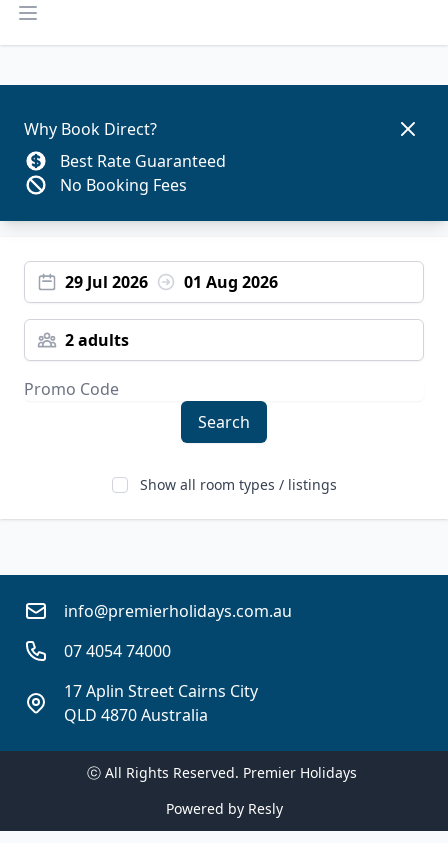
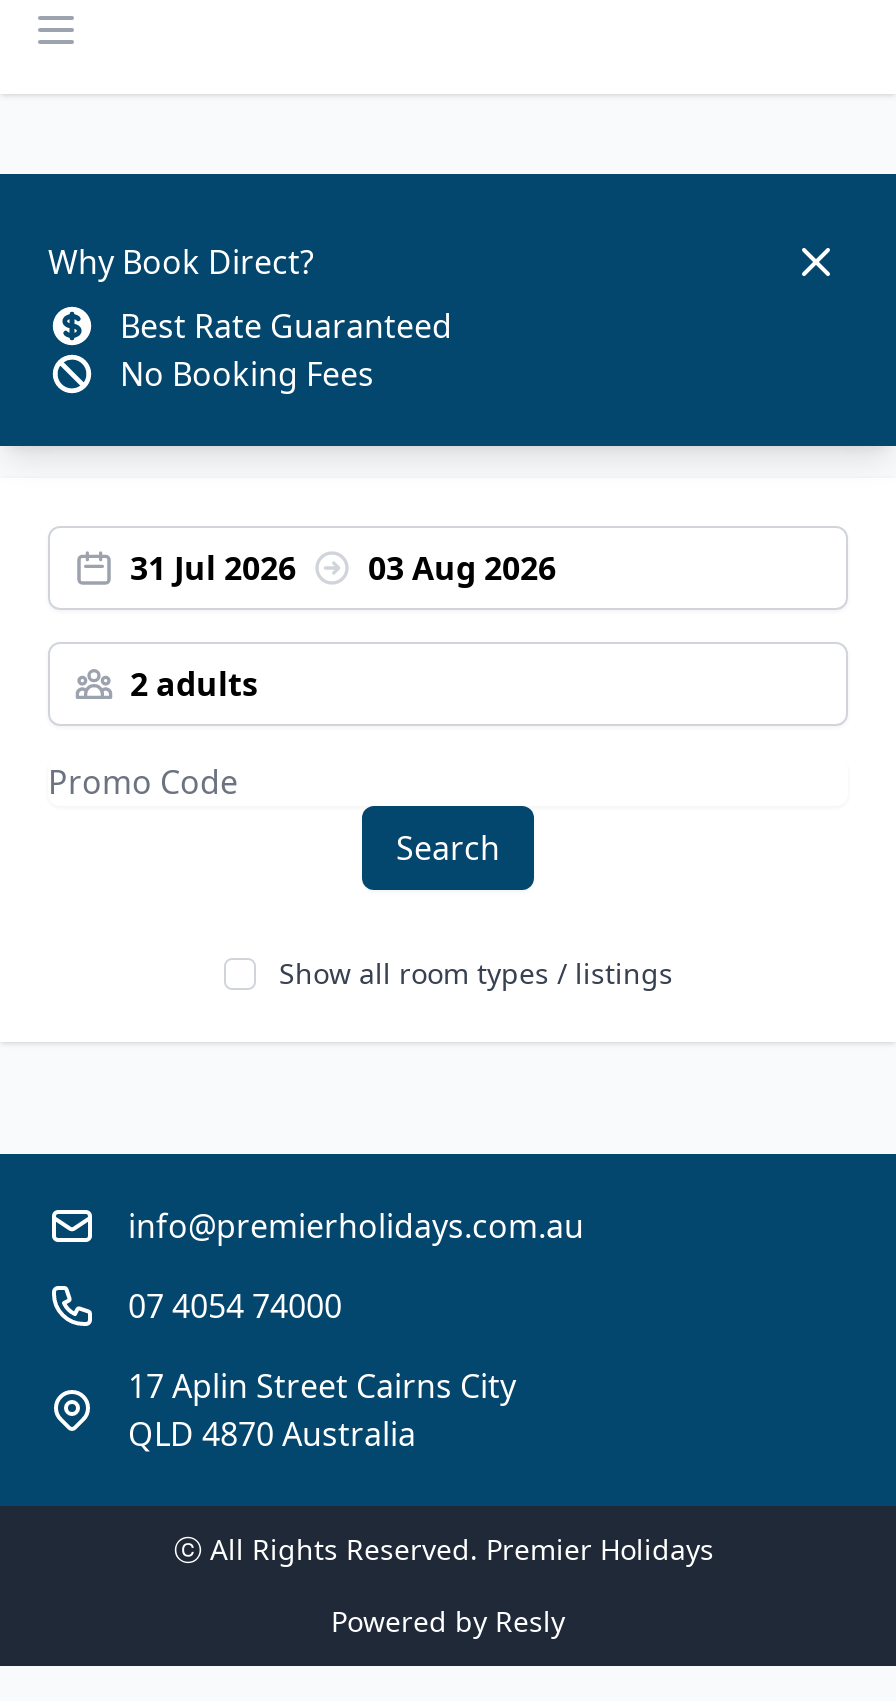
- 29 Jul 2026
+ 31 Jul 2026

- 01 Aug 2026
+ 03 Aug 2026
